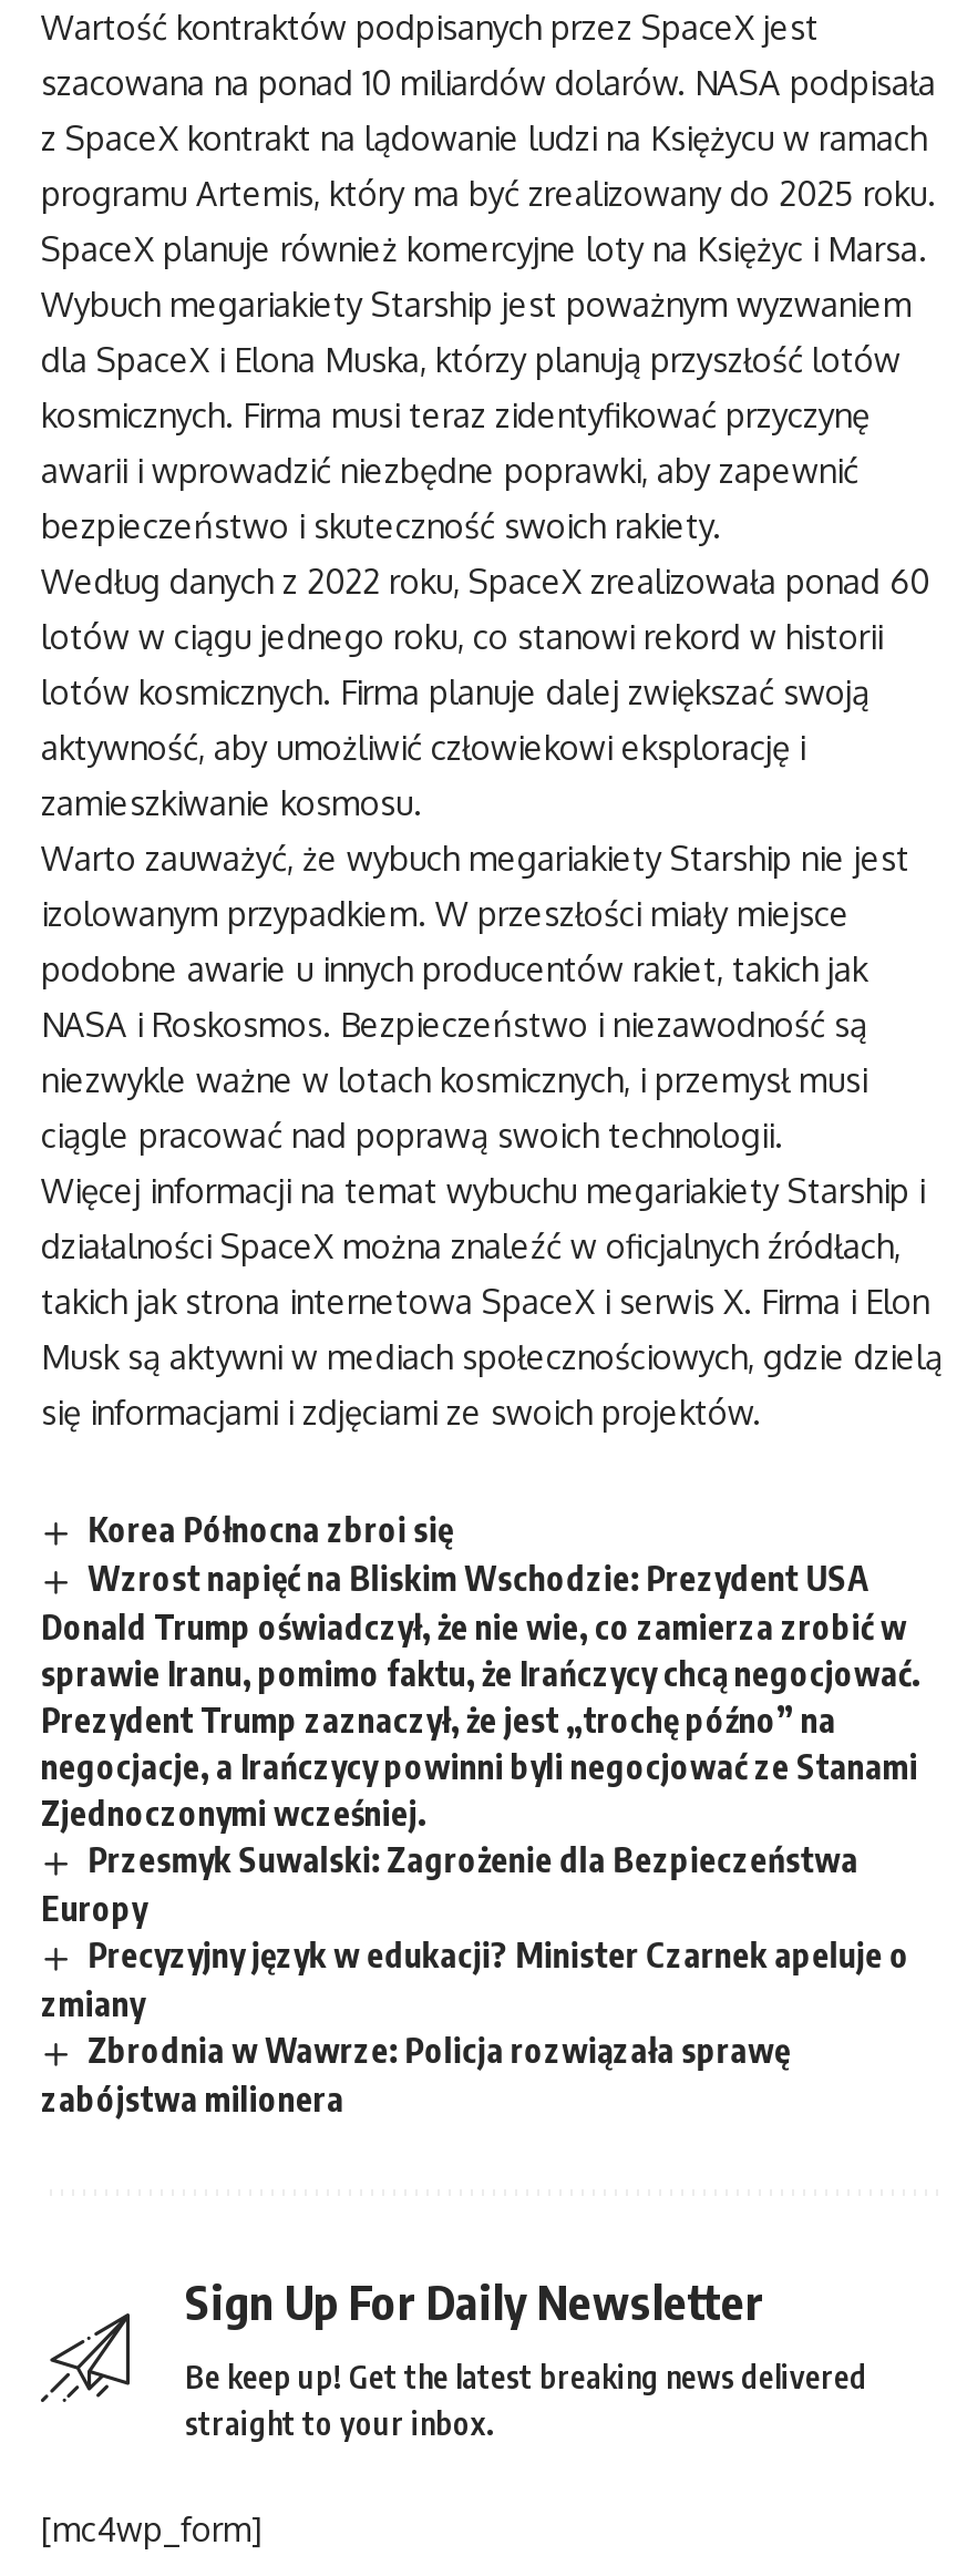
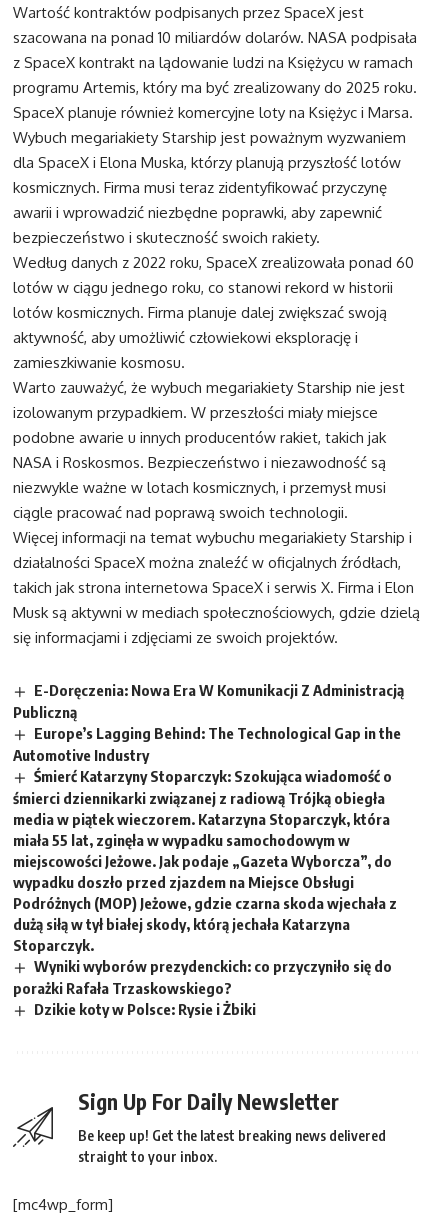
- Korea Północna zbroi się
- Wzrost napięć na Bliskim Wschodzie: Prezydent USA
- Donald Trump oświadczył, że nie wie, co zamierza zrobić w
- sprawie Iranu, pomimo faktu, że Irańczycy chcą negocjować.
- Prezydent Trump zaznaczył, że jest „trochę późno” na
- negocjacje, a Irańczycy powinni byli negocjować ze Stanami
- Zjednoczonymi wcześniej.
- Przesmyk Suwalski: Zagrożenie dla Bezpieczeństwa
- Europy
- Precyzyjny język w edukacji? Minister Czarnek apeluje o
- zmiany
- Zbrodnia w Wawrze: Policja rozwiązała sprawę
- zabójstwa milionera
+ E-Doręczenia: Nowa Era W Komunikacji Z Administracją
+ Publiczną
+ Europe’s Lagging Behind: The Technological Gap in the
+ Automotive Industry
+ Śmierć Katarzyny Stoparczyk: Szokująca wiadomość o
+ śmierci dziennikarki związanej z radiową Trójką obiegła
+ media w piątek wieczorem. Katarzyna Stoparczyk, która
+ miała 55 lat, zginęła w wypadku samochodowym w
+ miejscowości Jeżowe. Jak podaje „Gazeta Wyborcza”, do
+ wypadku doszło przed zjazdem na Miejsce Obsługi
+ Podróżnych (MOP) Jeżowe, gdzie czarna skoda wjechała z
+ dużą siłą w tył białej skody, którą jechała Katarzyna
+ Stoparczyk.
+ Wyniki wyborów prezydenckich: co przyczyniło się do
+ porażki Rafała Trzaskowskiego?
+ Dzikie koty w Polsce: Rysie i Żbiki
